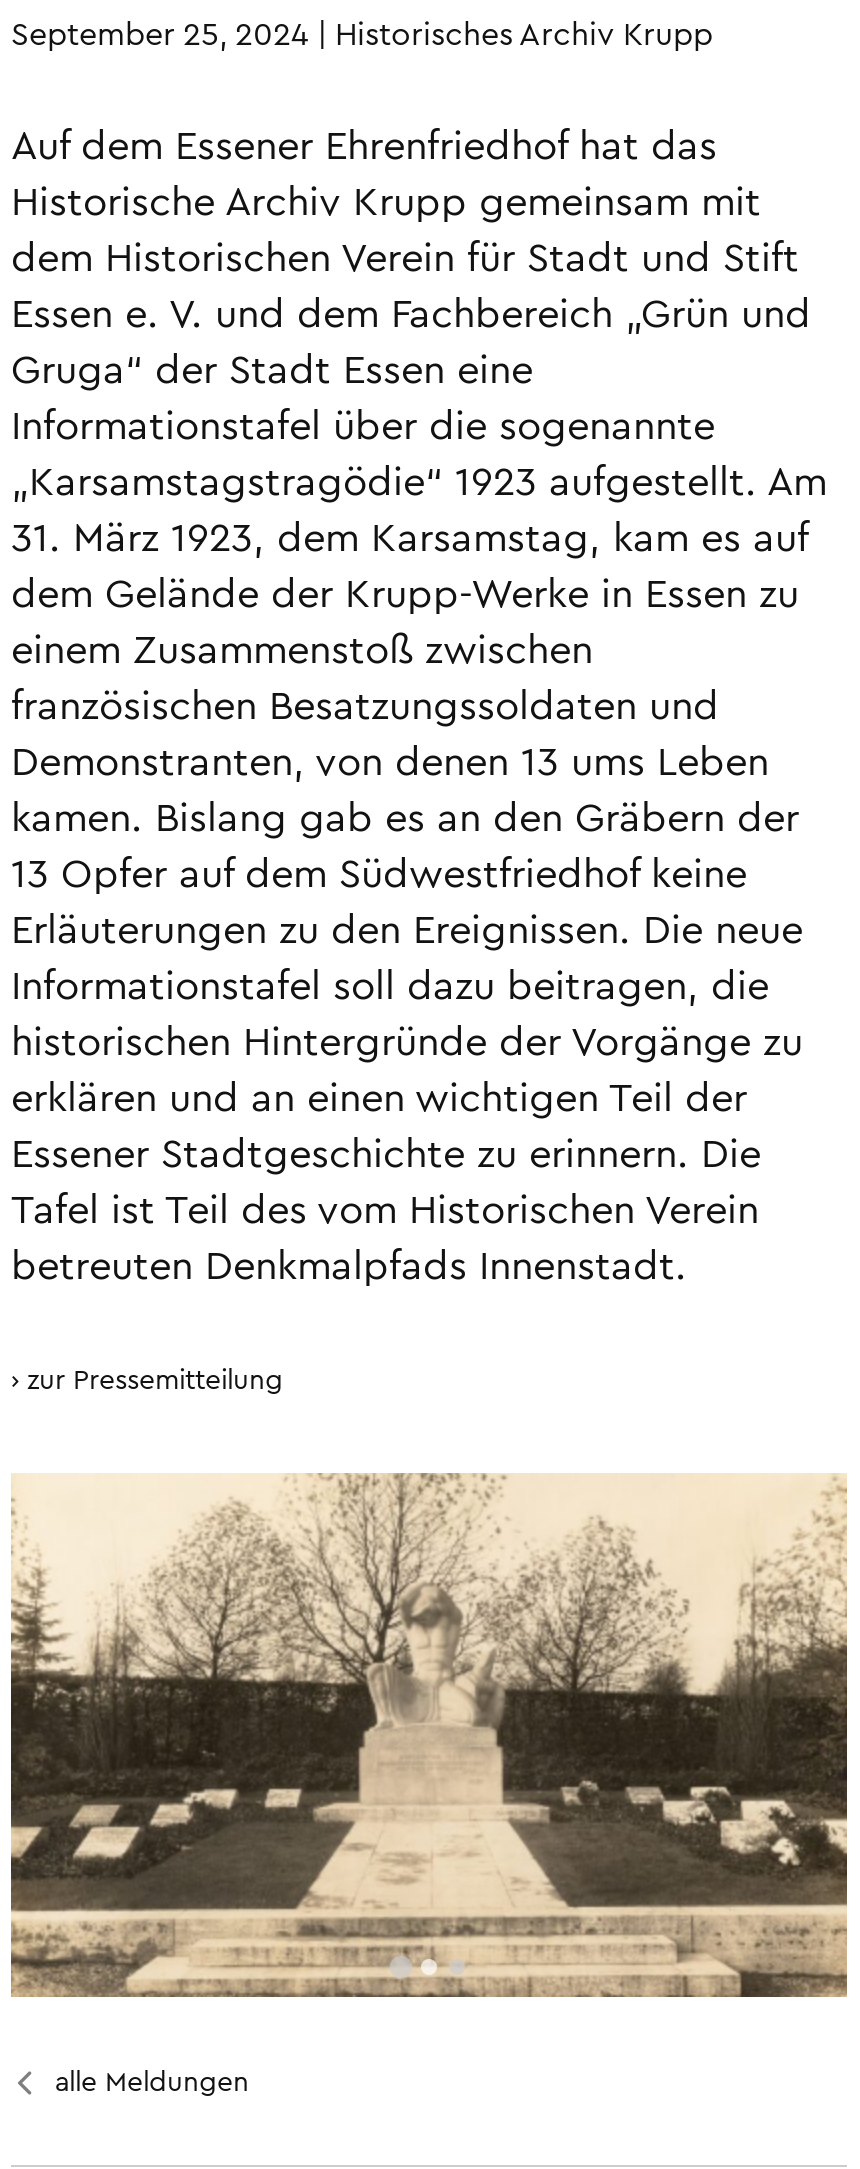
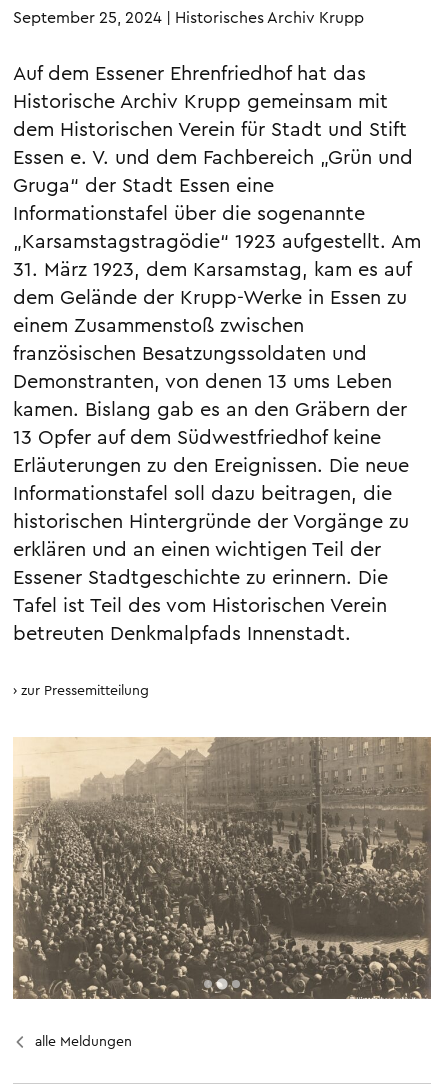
- [image]
+ [image]
